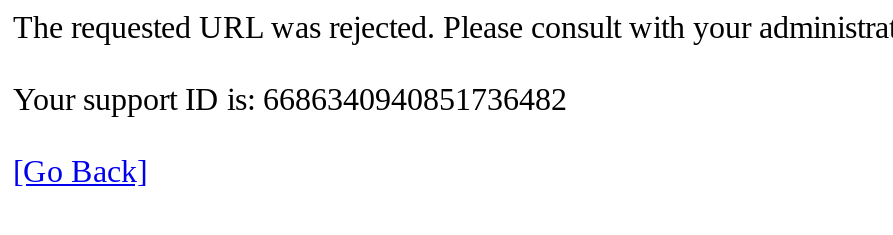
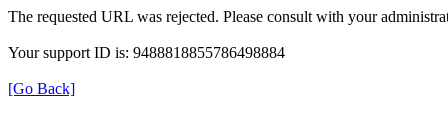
- Your support ID is: 6686340940851736482
+ Your support ID is: 9488818855786498884
